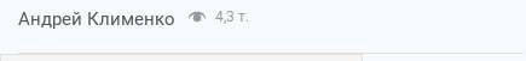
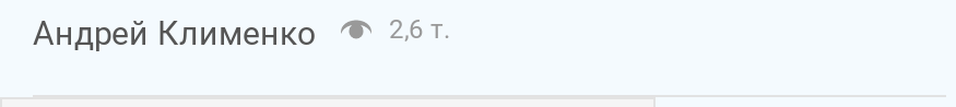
- 4,3 т.
+ 2,6 т.
